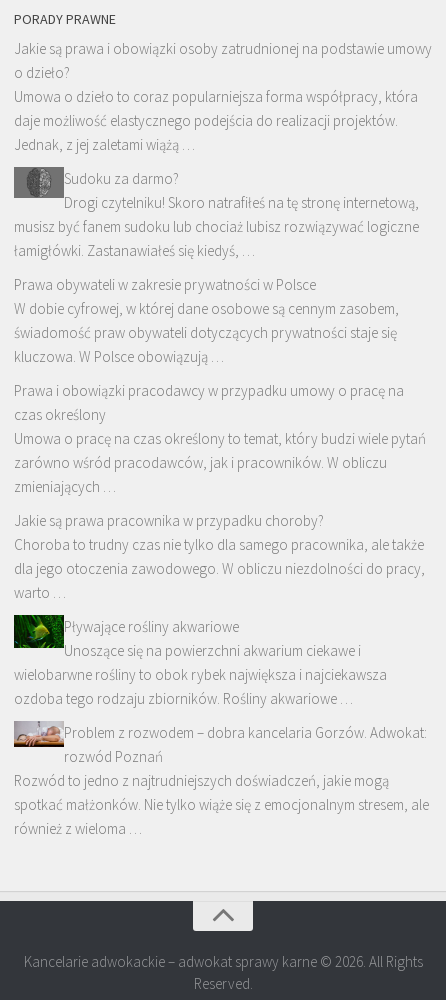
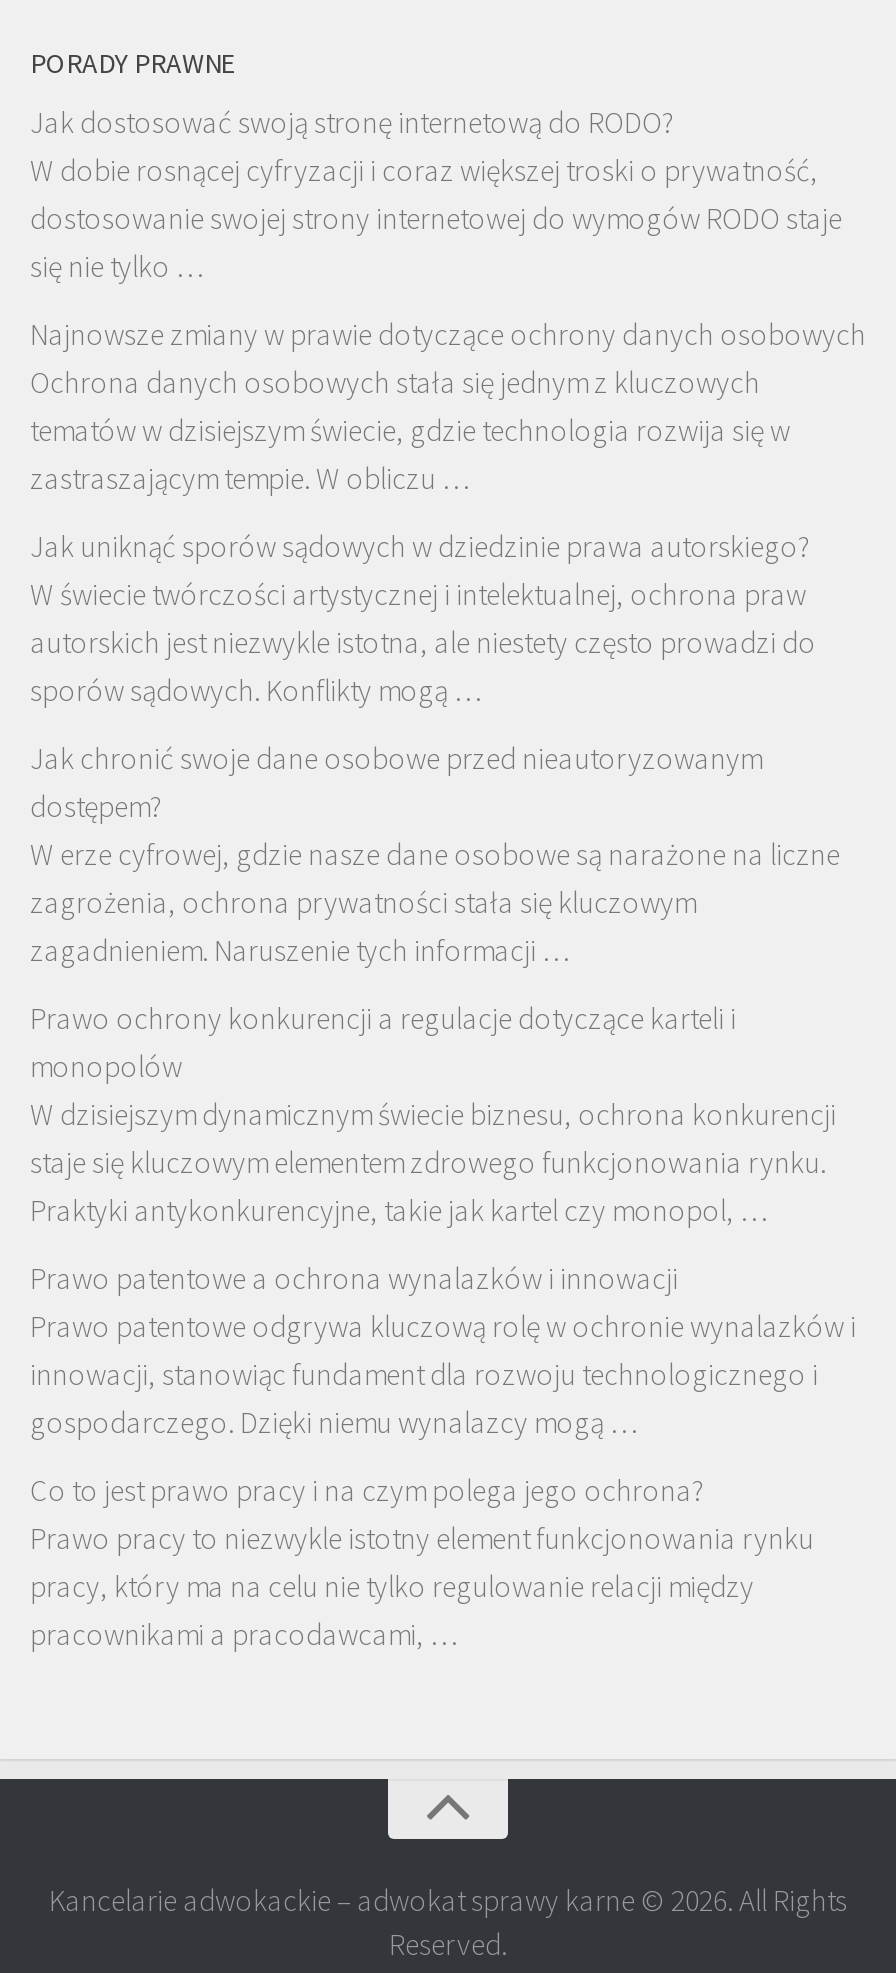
- Jakie są prawa i obowiązki osoby zatrudnionej na podstawie umowy
- o dzieło?
- Umowa o dzieło to coraz popularniejsza forma współpracy, która
- daje możliwość elastycznego podejścia do realizacji projektów.
- Jednak, z jej zaletami wiążą …
+ Jak dostosować swoją stronę internetową do RODO?
+ W dobie rosnącej cyfryzacji i coraz większej troski o prywatność,
+ dostosowanie swojej strony internetowej do wymogów RODO staje
+ się nie tylko …

- Sudoku za darmo?
- Drogi czytelniku! Skoro natrafiłeś na tę stronę internetową,
- musisz być fanem sudoku lub chociaż lubisz rozwiązywać logiczne
- łamigłówki. Zastanawiałeś się kiedyś, …
+ Najnowsze zmiany w prawie dotyczące ochrony danych osobowych
+ Ochrona danych osobowych stała się jednym z kluczowych
+ tematów w dzisiejszym świecie, gdzie technologia rozwija się w
+ zastraszającym tempie. W obliczu …

- Prawa obywateli w zakresie prywatności w Polsce
- W dobie cyfrowej, w której dane osobowe są cennym zasobem,
- świadomość praw obywateli dotyczących prywatności staje się
- kluczowa. W Polsce obowiązują …
+ Jak uniknąć sporów sądowych w dziedzinie prawa autorskiego?
+ W świecie twórczości artystycznej i intelektualnej, ochrona praw
+ autorskich jest niezwykle istotna, ale niestety często prowadzi do
+ sporów sądowych. Konflikty mogą …

- Prawa i obowiązki pracodawcy w przypadku umowy o pracę na
- czas określony
- Umowa o pracę na czas określony to temat, który budzi wiele pytań
- zarówno wśród pracodawców, jak i pracowników. W obliczu
- zmieniających …
+ Jak chronić swoje dane osobowe przed nieautoryzowanym
+ dostępem?
+ W erze cyfrowej, gdzie nasze dane osobowe są narażone na liczne
+ zagrożenia, ochrona prywatności stała się kluczowym
+ zagadnieniem. Naruszenie tych informacji …

- Jakie są prawa pracownika w przypadku choroby?
- Choroba to trudny czas nie tylko dla samego pracownika, ale także
- dla jego otoczenia zawodowego. W obliczu niezdolności do pracy,
- warto …
+ Prawo ochrony konkurencji a regulacje dotyczące karteli i
+ monopolów
+ W dzisiejszym dynamicznym świecie biznesu, ochrona konkurencji
+ staje się kluczowym elementem zdrowego funkcjonowania rynku.
+ Praktyki antykonkurencyjne, takie jak kartel czy monopol, …

- Pływające rośliny akwariowe
- Unoszące się na powierzchni akwarium ciekawe i
- wielobarwne rośliny to obok rybek największa i najciekawsza
- ozdoba tego rodzaju zbiorników. Rośliny akwariowe …
+ Prawo patentowe a ochrona wynalazków i innowacji
+ Prawo patentowe odgrywa kluczową rolę w ochronie wynalazków i
+ innowacji, stanowiąc fundament dla rozwoju technologicznego i
+ gospodarczego. Dzięki niemu wynalazcy mogą …

- Problem z rozwodem – dobra kancelaria Gorzów. Adwokat:
- rozwód Poznań
- Rozwód to jedno z najtrudniejszych doświadczeń, jakie mogą
- spotkać małżonków. Nie tylko wiąże się z emocjonalnym stresem, ale
- również z wieloma …
+ Co to jest prawo pracy i na czym polega jego ochrona?
+ Prawo pracy to niezwykle istotny element funkcjonowania rynku
+ pracy, który ma na celu nie tylko regulowanie relacji między
+ pracownikami a pracodawcami, …
